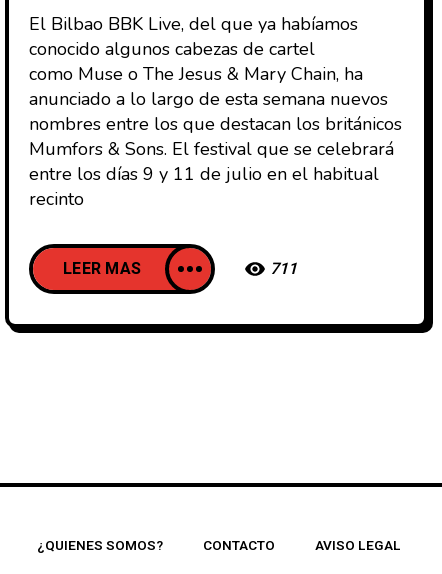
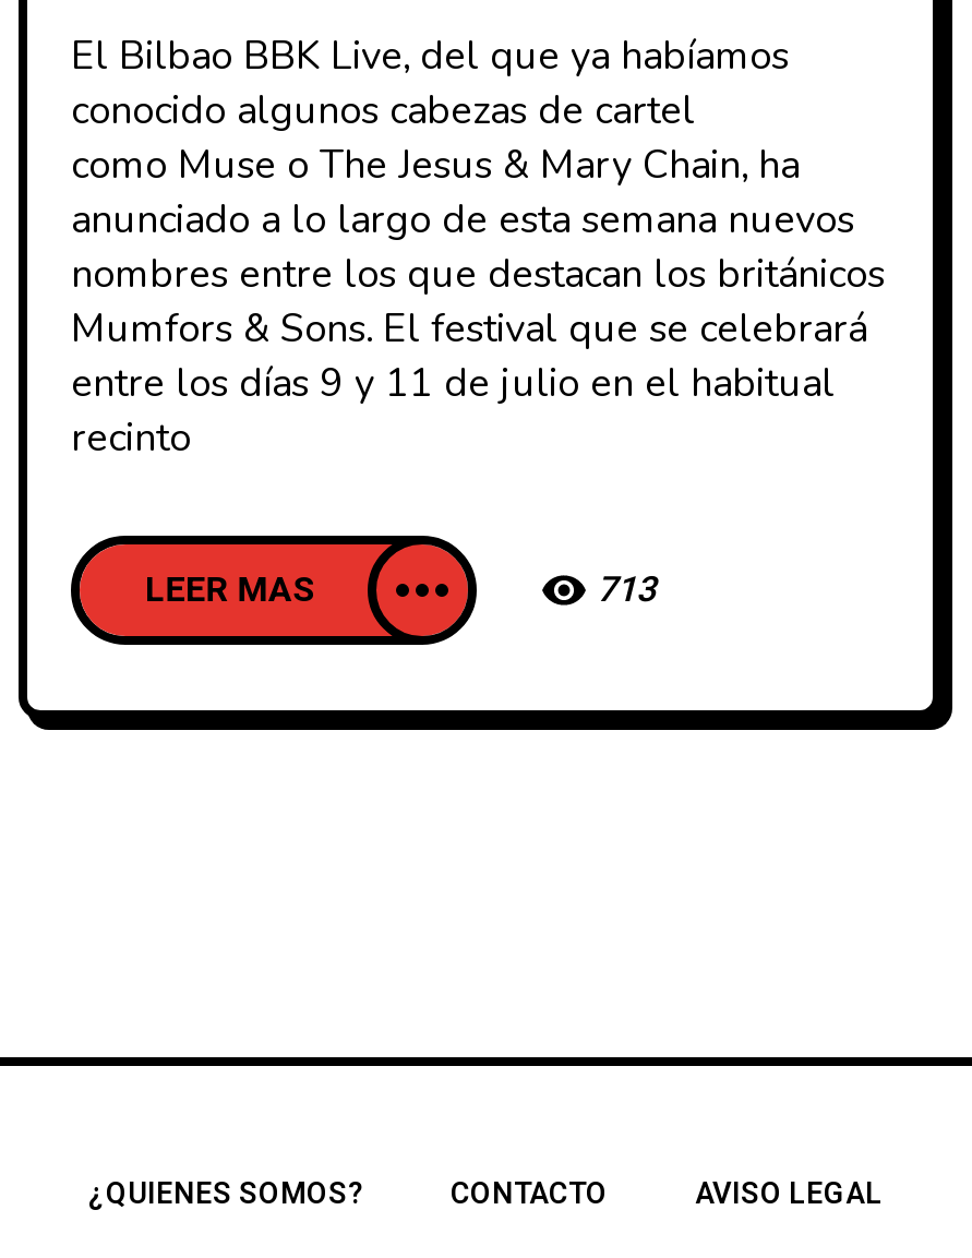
- 711
+ 713
